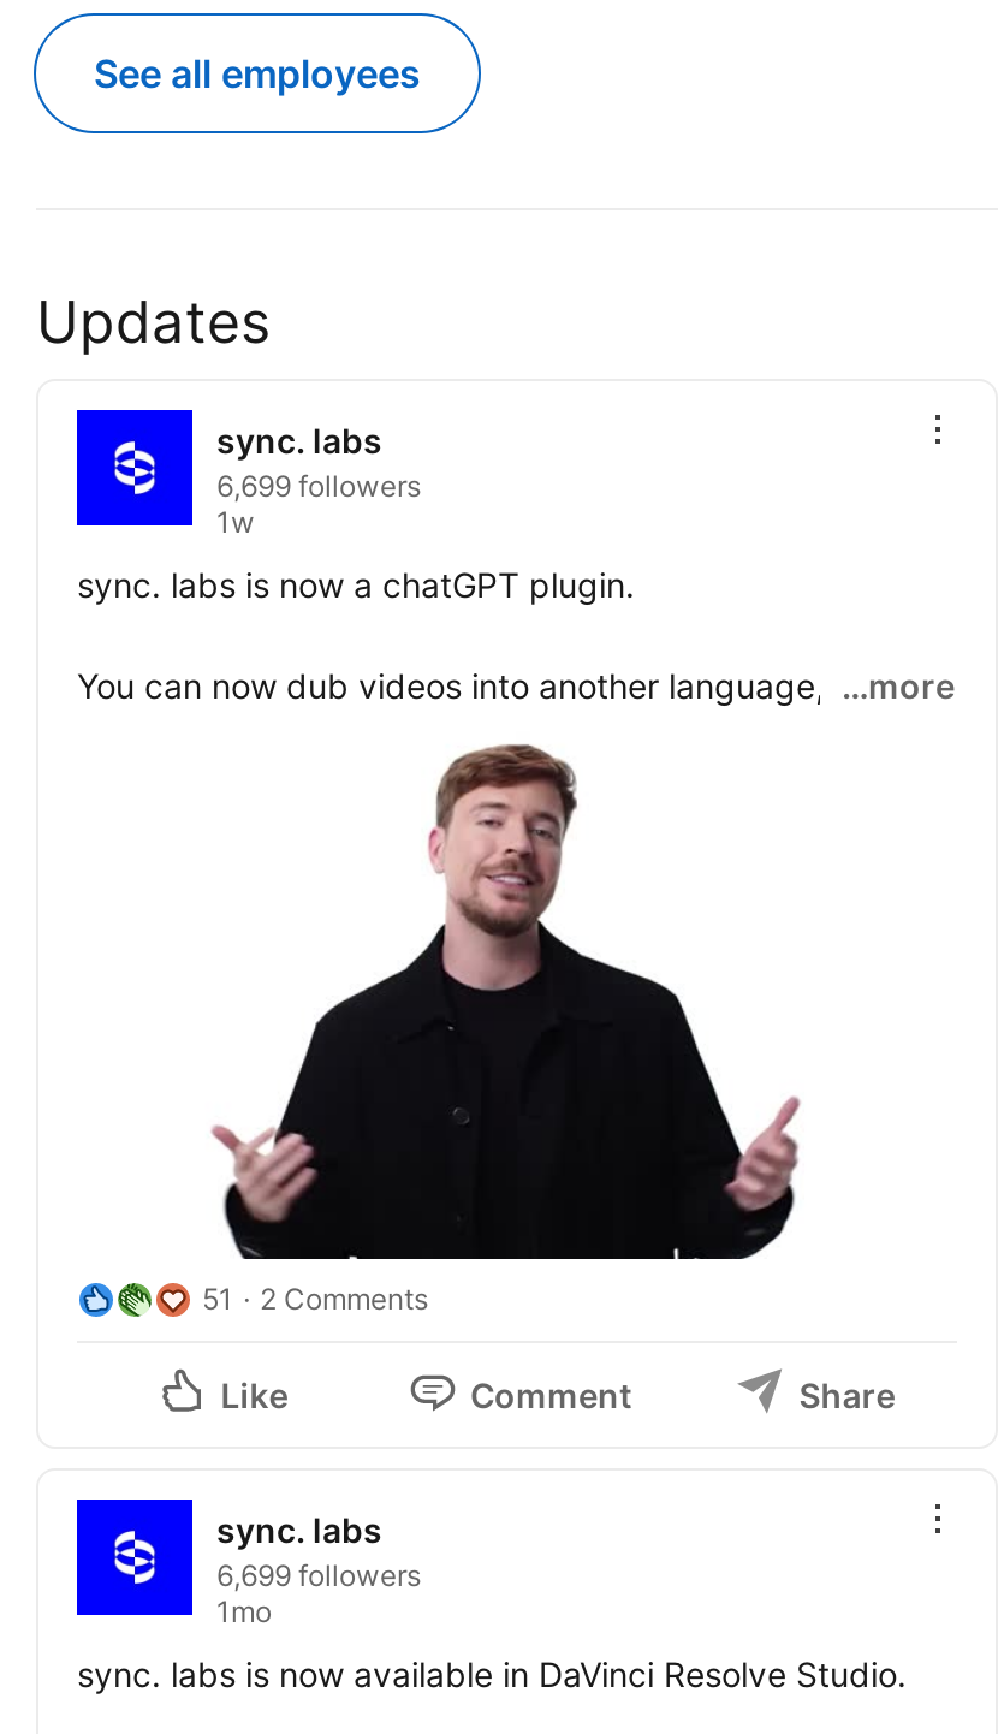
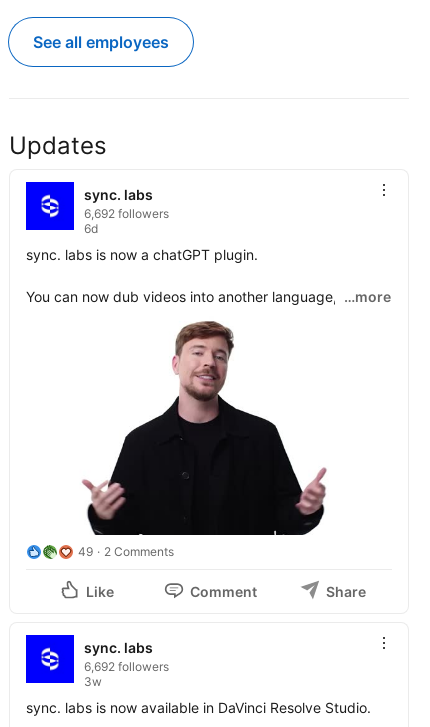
- 6,699 followers
- 1w
+ 6,692 followers
+ 6d

- 51
+ 49

- 6,699 followers
- 1mo
+ 6,692 followers
+ 3w
